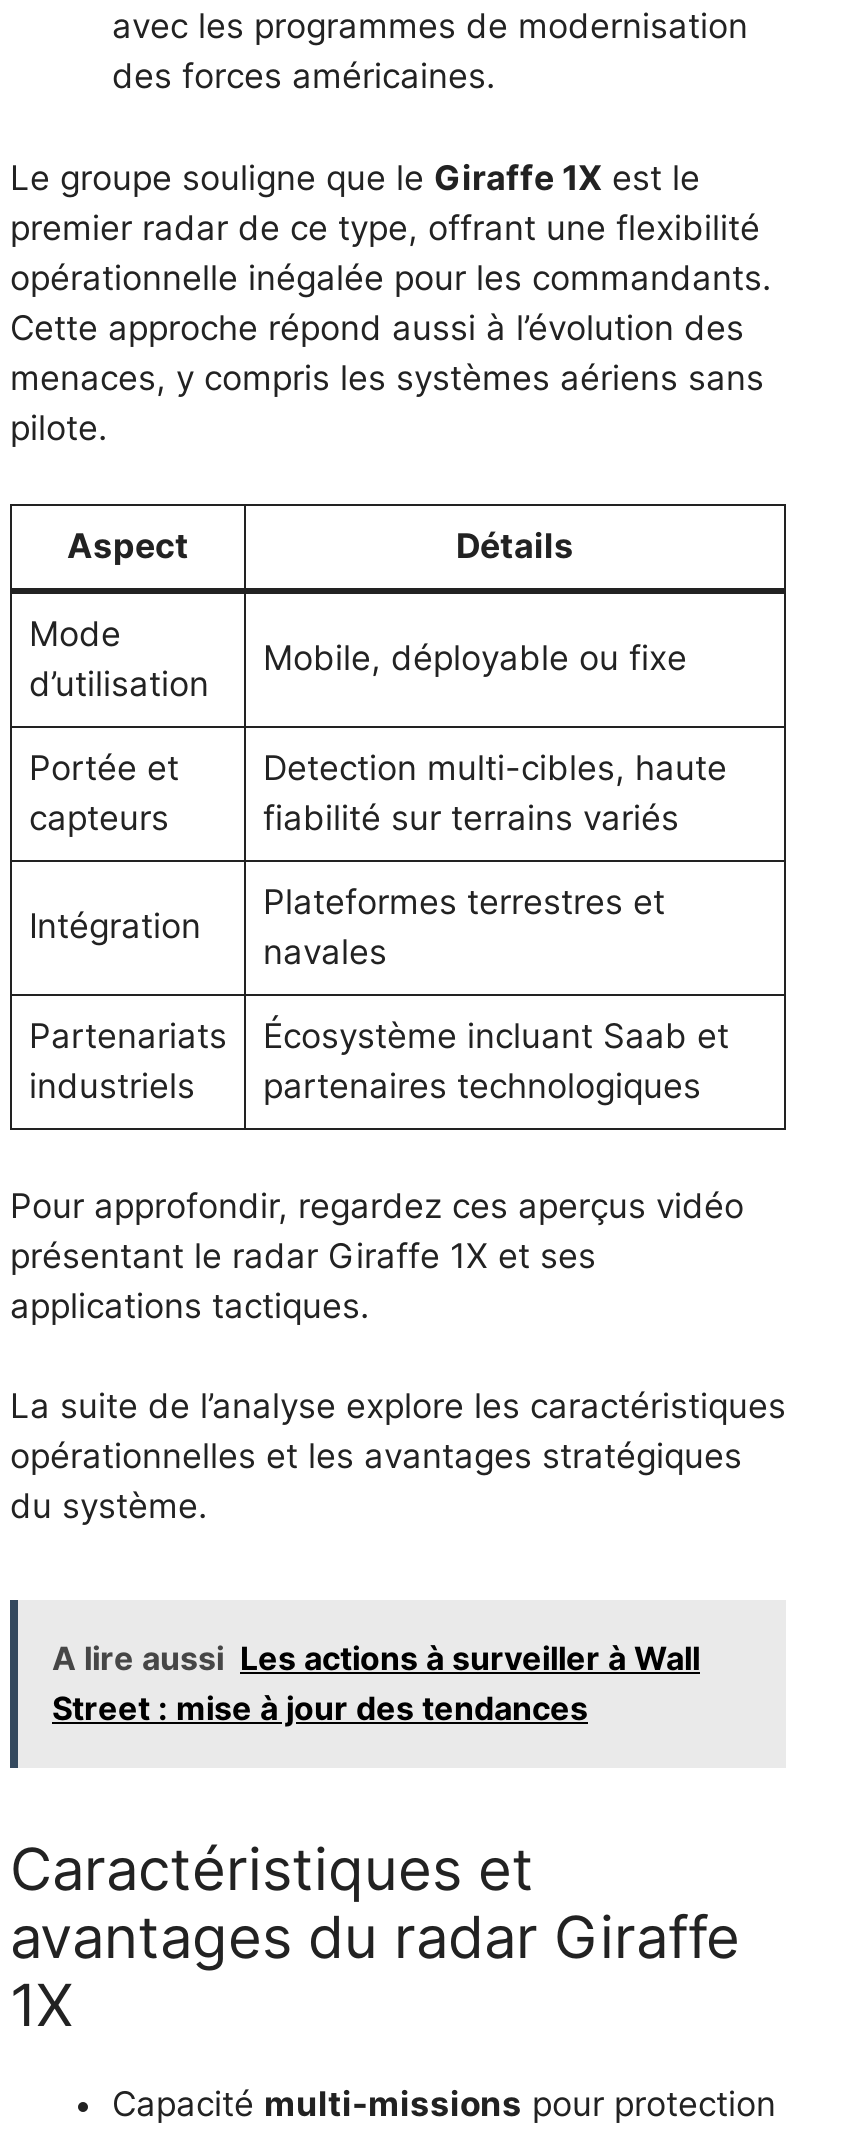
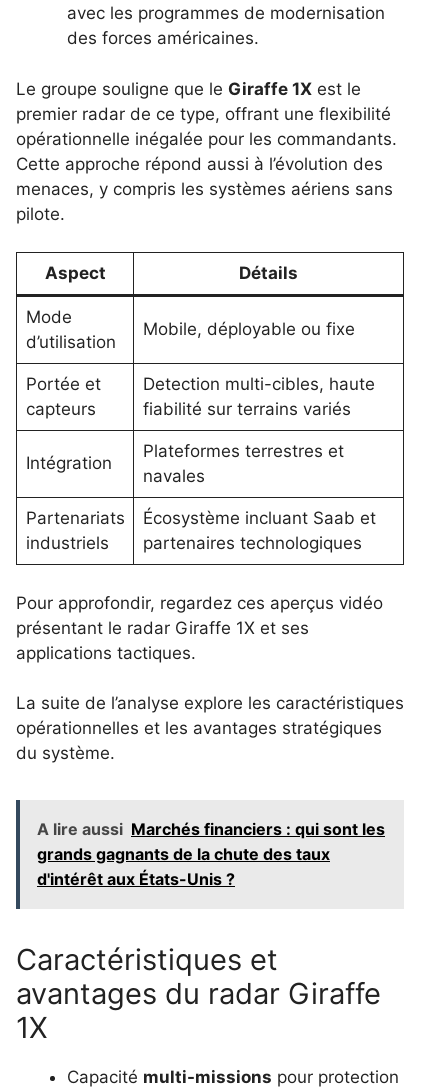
- A lire aussi Les actions à surveiller à Wall
- Street : mise à jour des tendances
+ A lire aussi Marchés financiers : qui sont les
+ grands gagnants de la chute des taux
+ d'intérêt aux États-Unis ?
